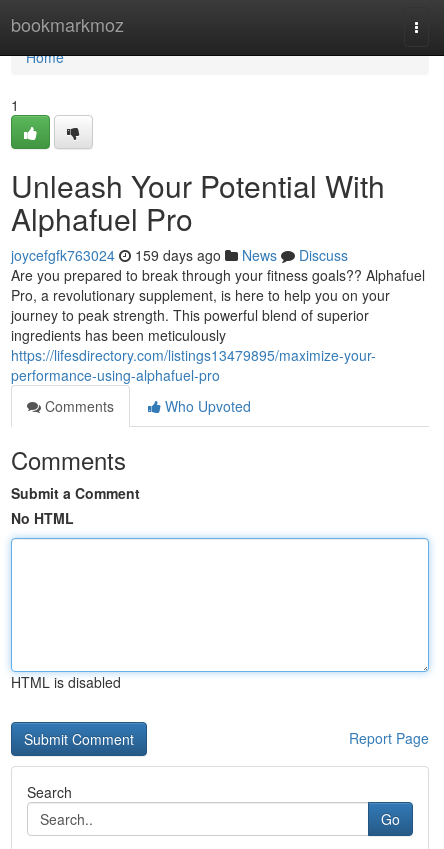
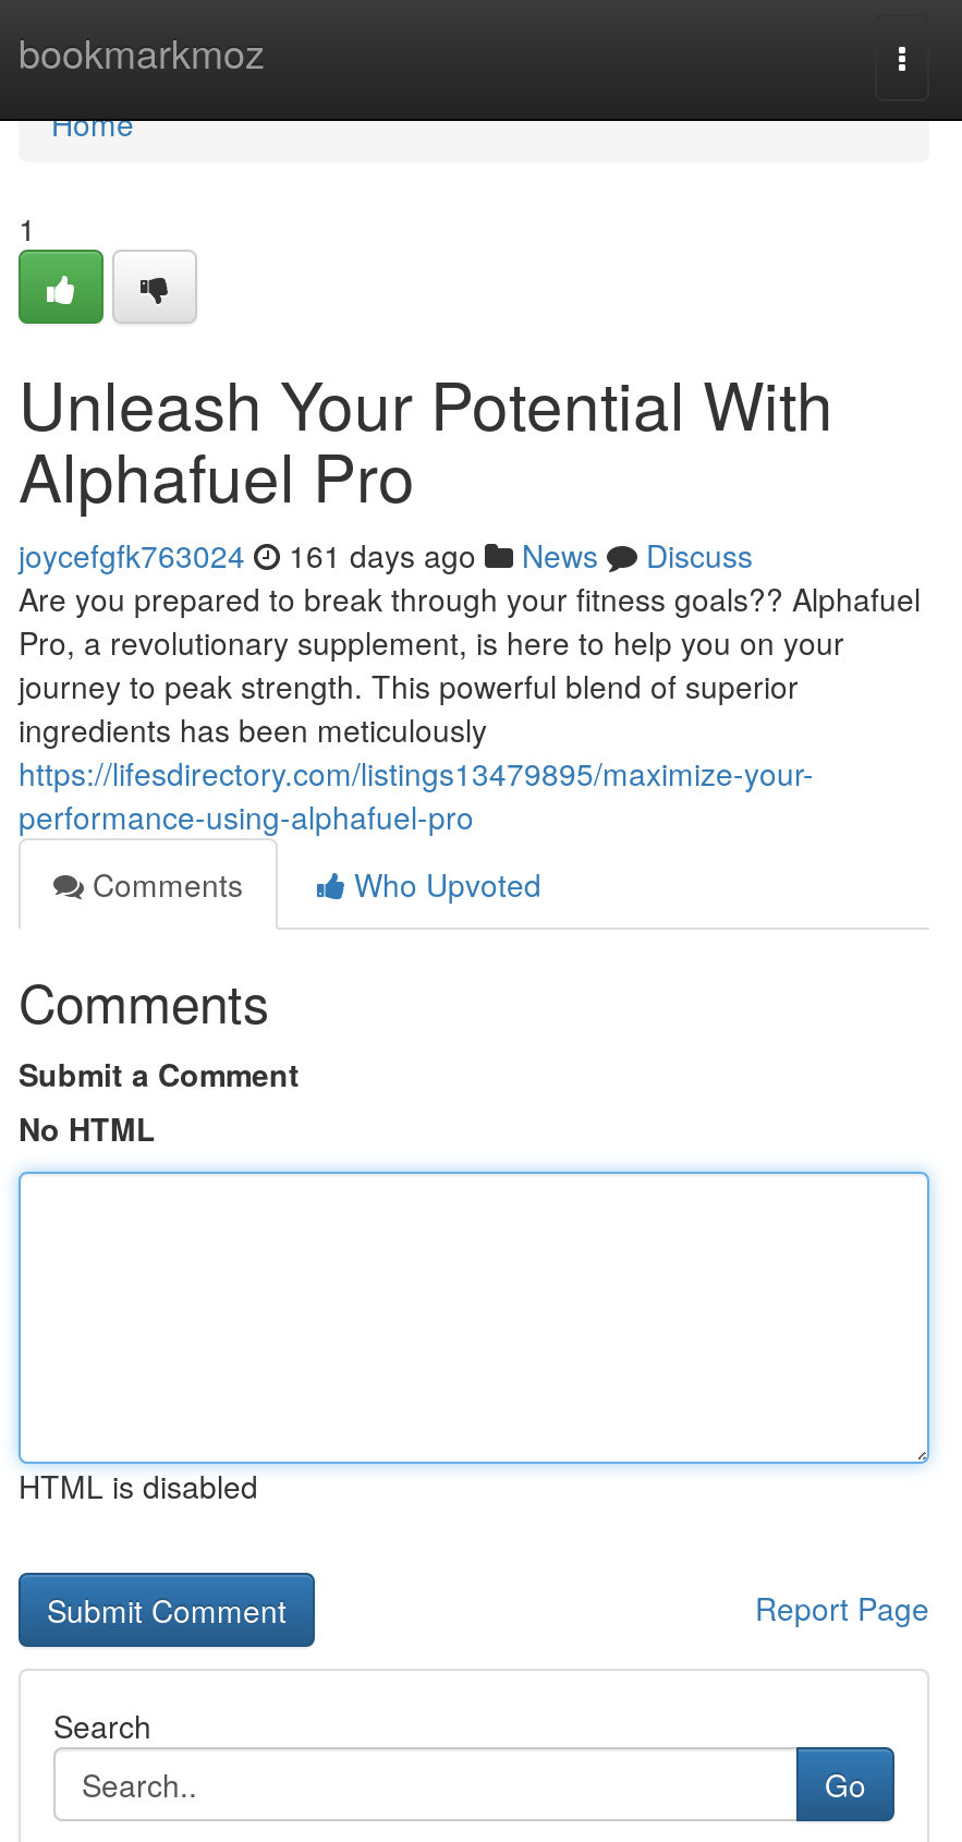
- joycefgfk763024 159 days ago News Discuss
+ joycefgfk763024 161 days ago News Discuss
